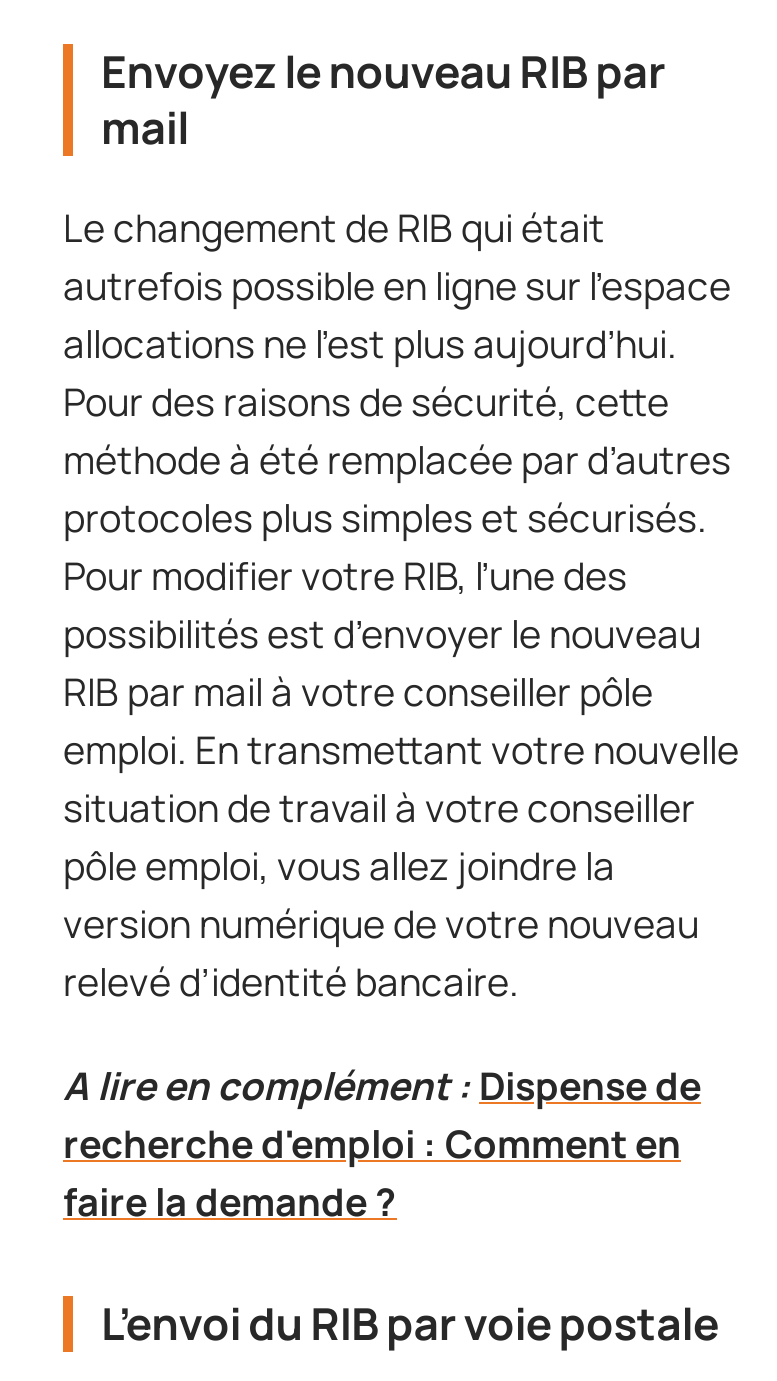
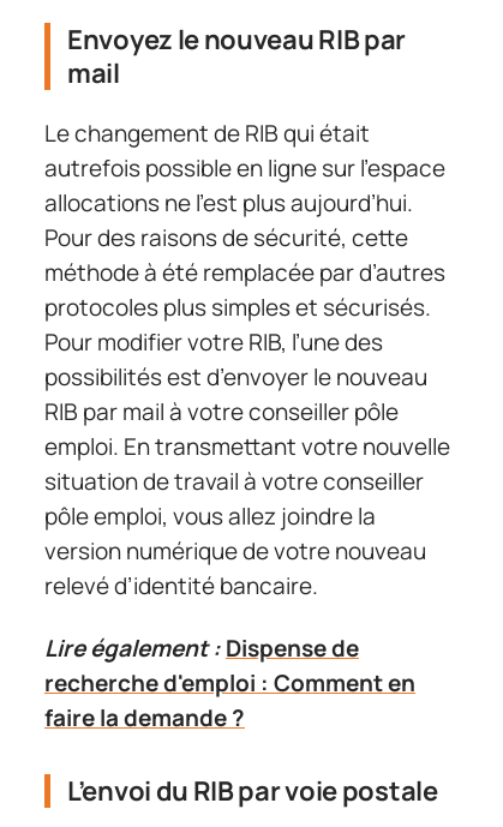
- A lire en complément : Dispense de
+ Lire également : Dispense de
